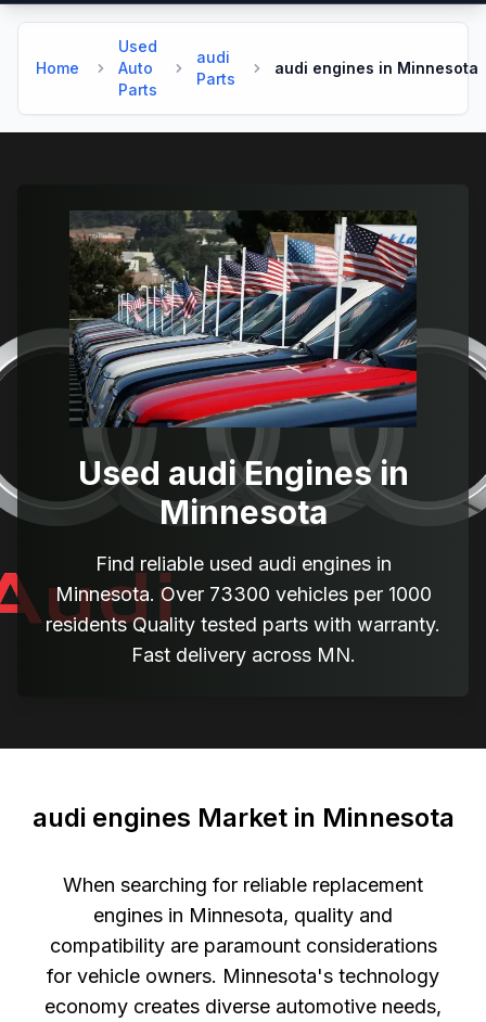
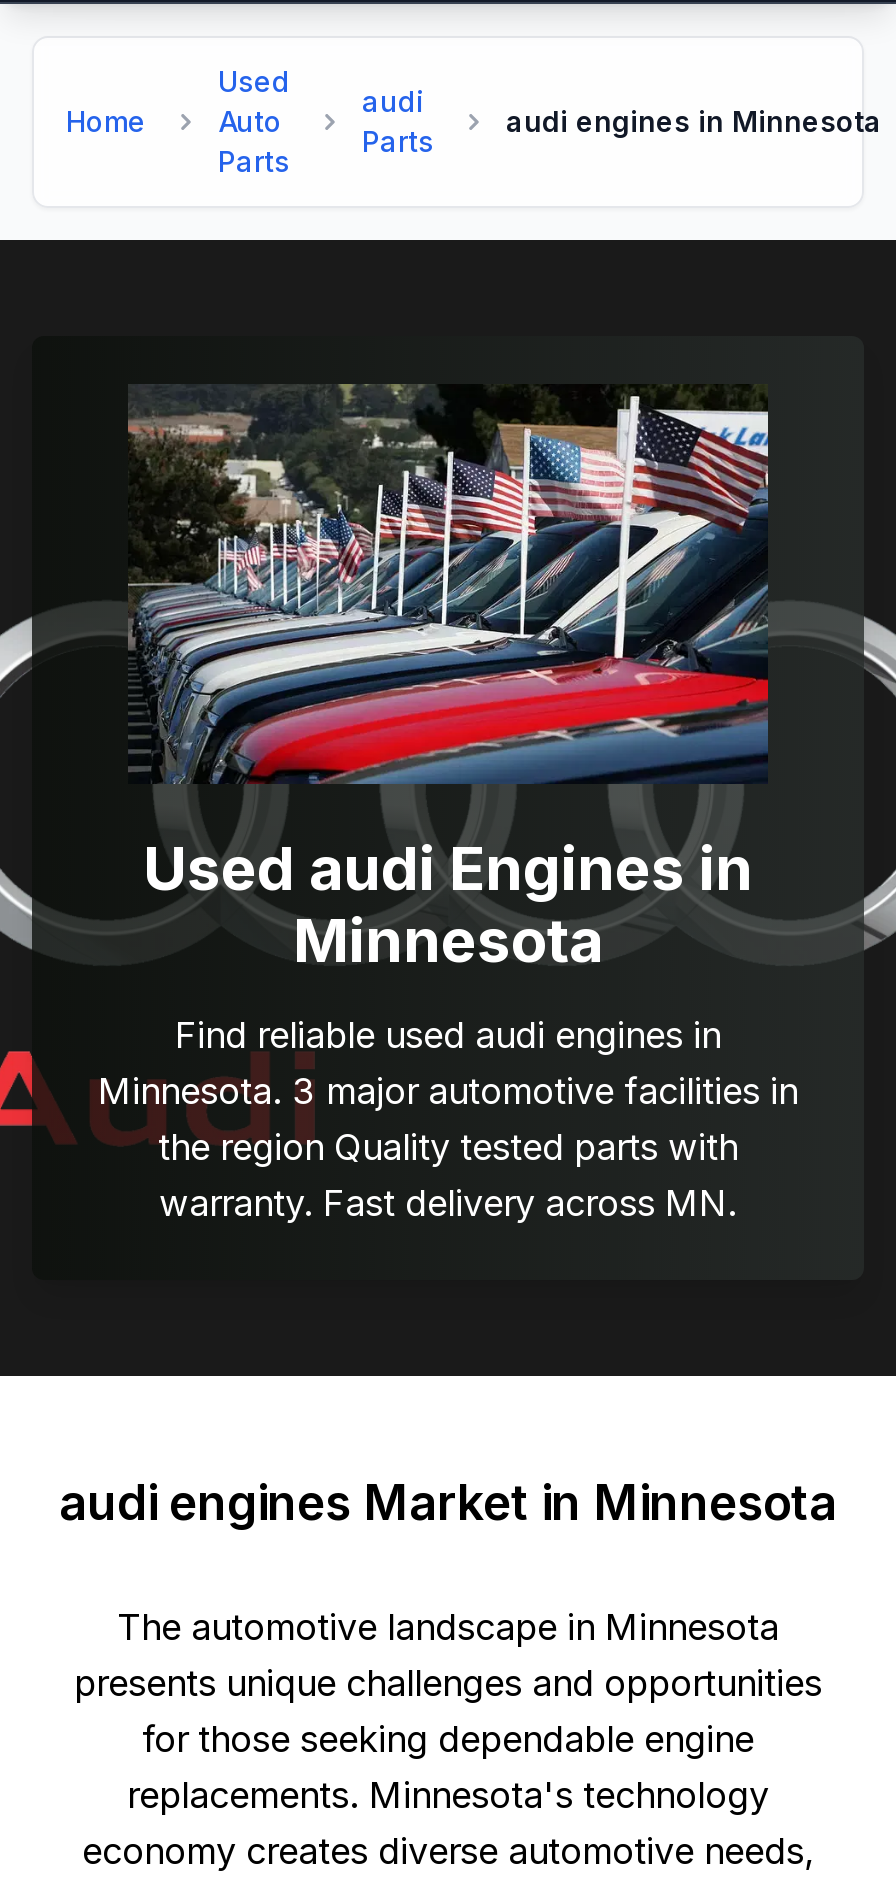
- Minnesota. Over 73300 vehicles per 1000
- residents Quality tested parts with warranty.
- Fast delivery across MN.
+ Minnesota. 3 major automotive facilities in
+ the region Quality tested parts with
+ warranty. Fast delivery across MN.

- When searching for reliable replacement
- engines in Minnesota, quality and
- compatibility are paramount considerations
- for vehicle owners. Minnesota's technology
+ The automotive landscape in Minnesota
+ presents unique challenges and opportunities
+ for those seeking dependable engine
+ replacements. Minnesota's technology
